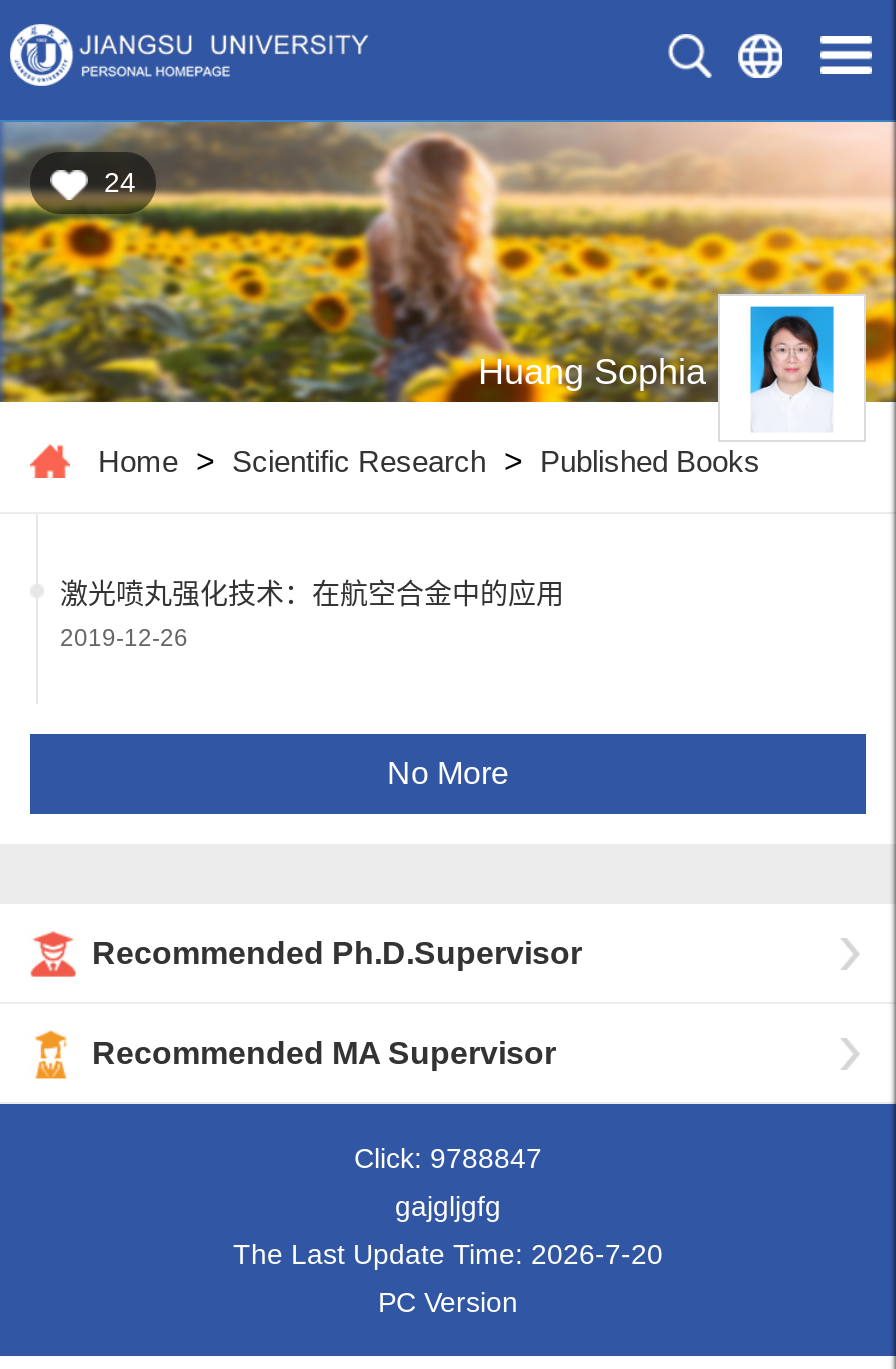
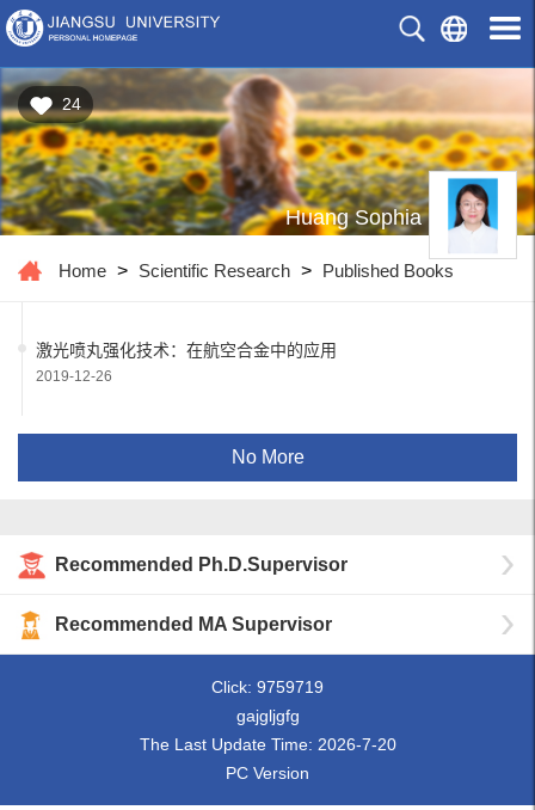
- Click: 9788847
+ Click: 9759719
